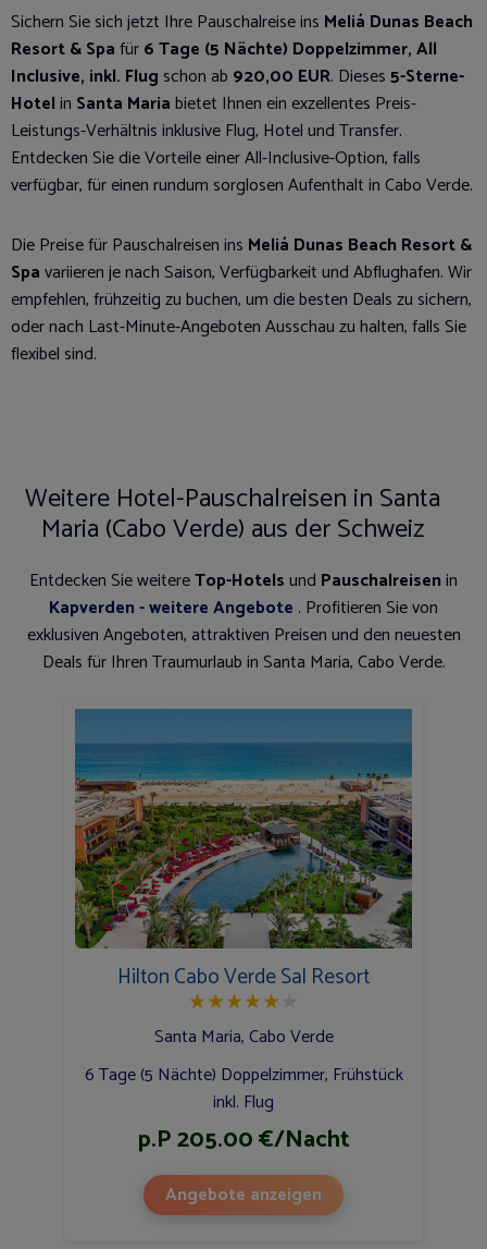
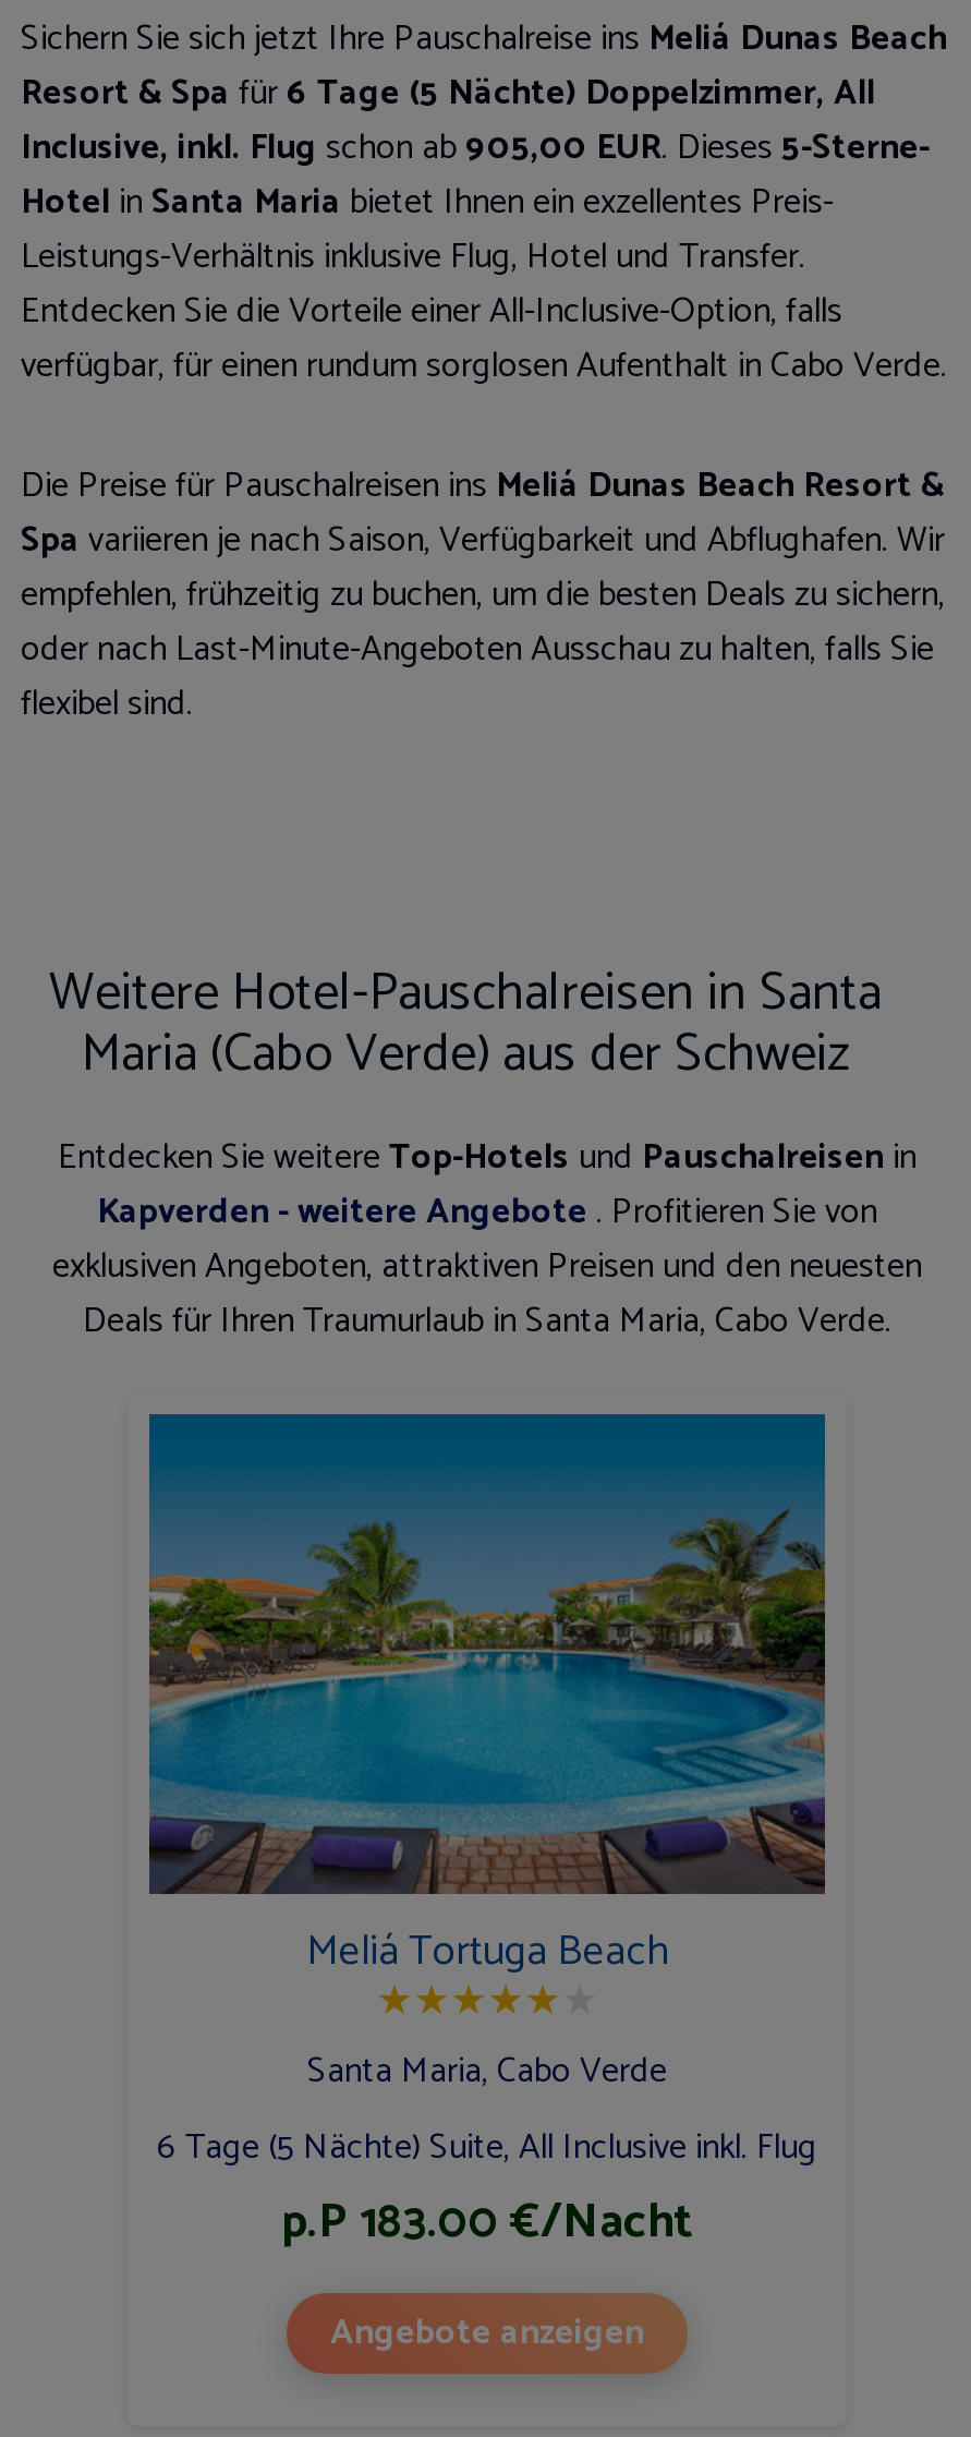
- Inclusive, inkl. Flug schon ab920,00 EUR. Dieses5-Sterne-
+ Inclusive, inkl. Flug schon ab905,00 EUR. Dieses5-Sterne-

- [image]
- Hilton Cabo Verde Sal Resort
+ [image]
+ Meliá Tortuga Beach

- 6 Tage (5 Nächte) Doppelzimmer, Frühstück
- inkl. Flug
- p.P 205.00 €/Nacht
+ 6 Tage (5 Nächte) Suite, All Inclusive inkl. Flug
+ p.P 183.00 €/Nacht
